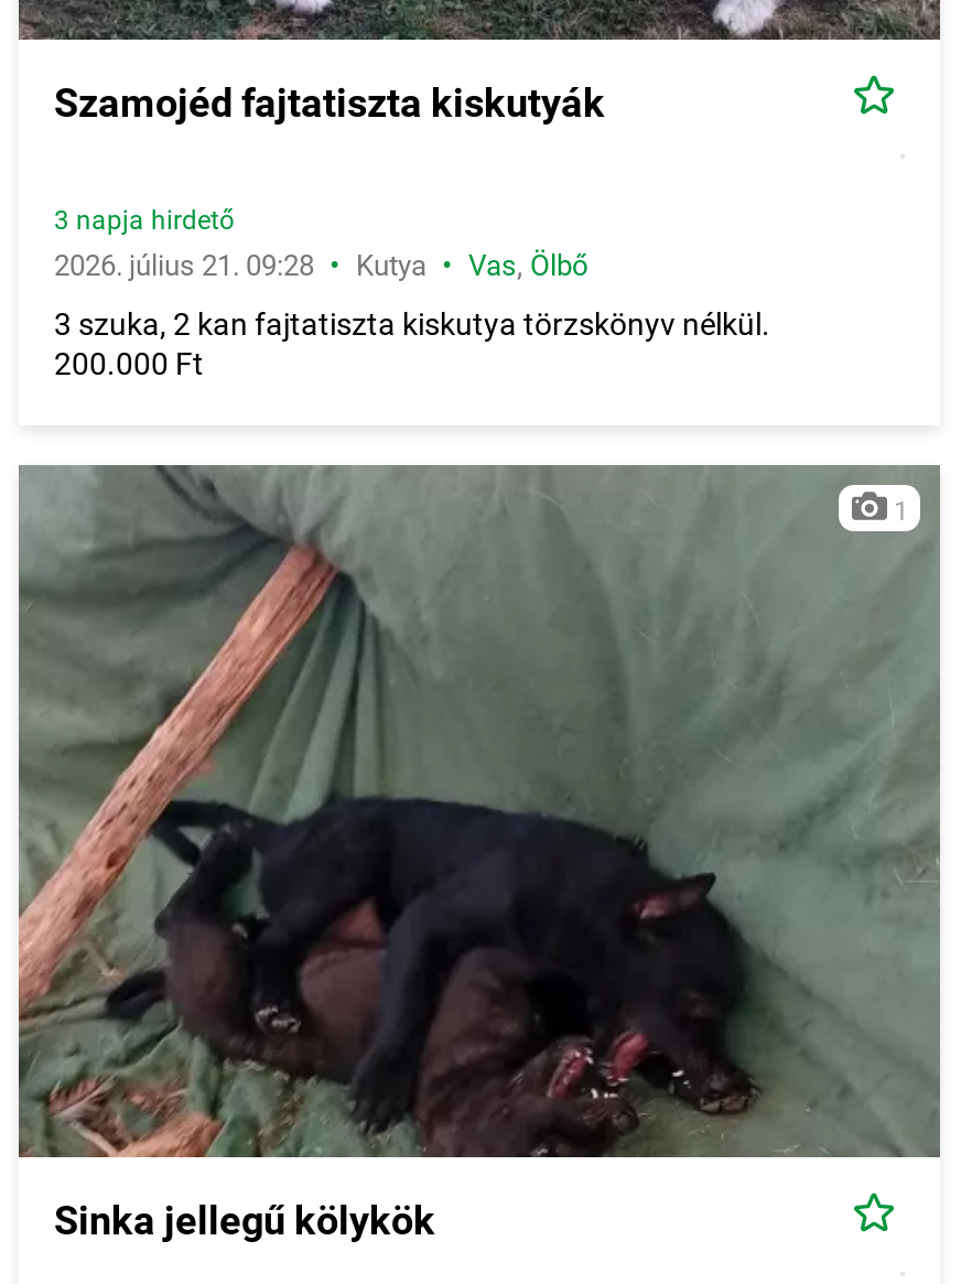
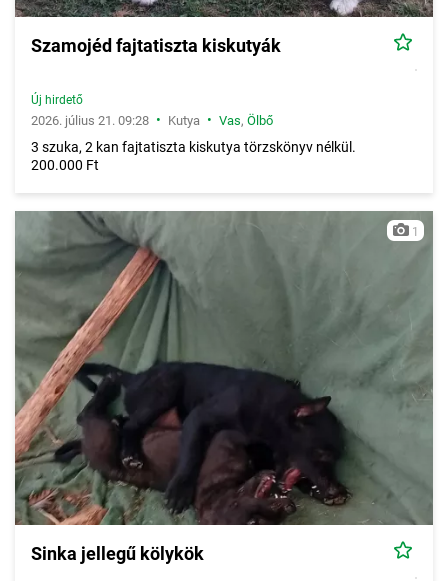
- 3 napja hirdető
+ Új hirdető
